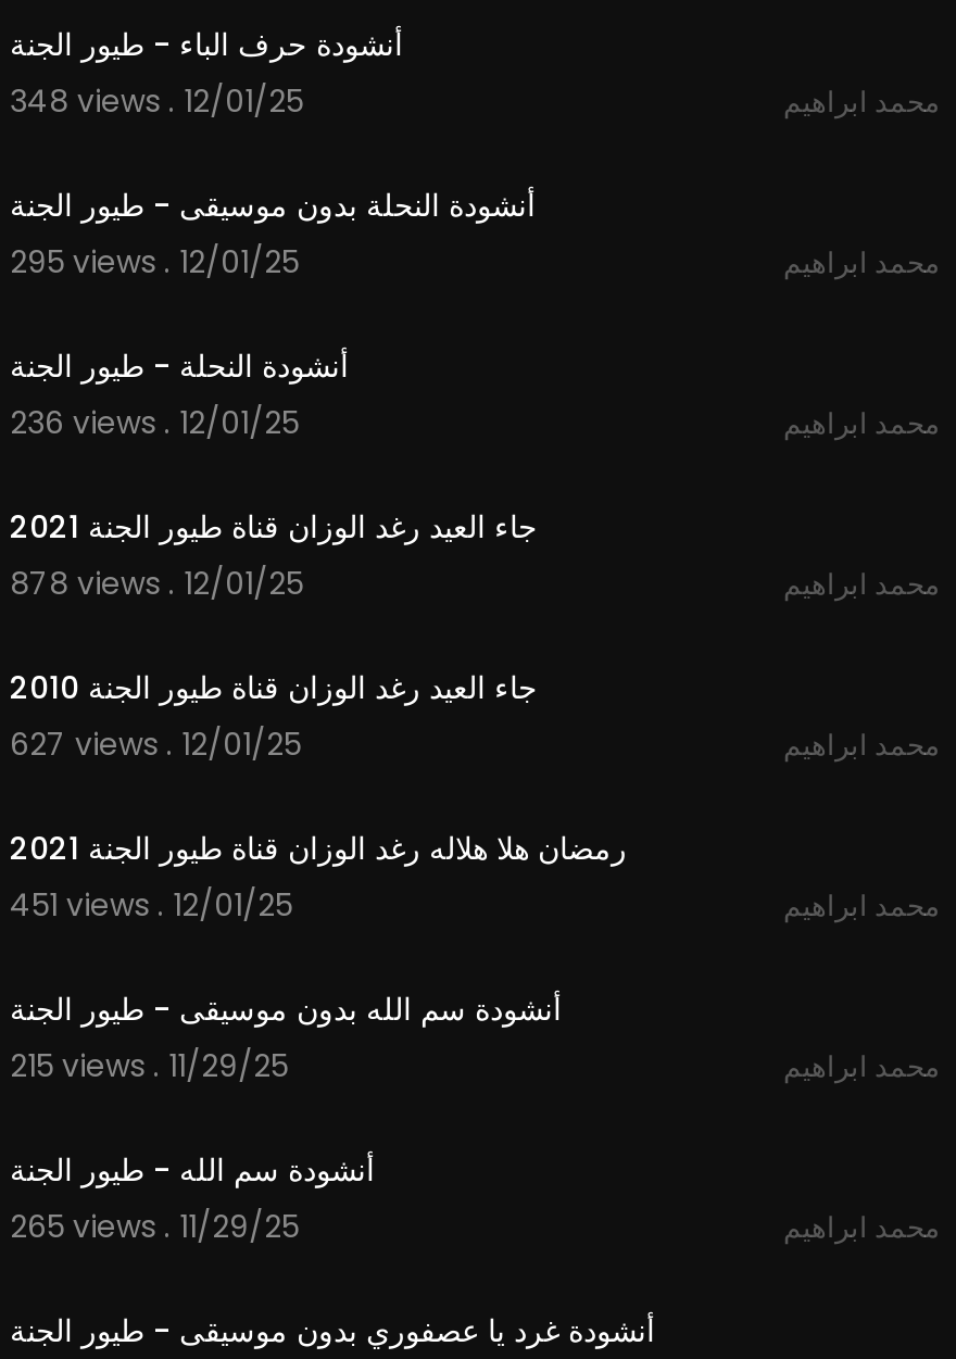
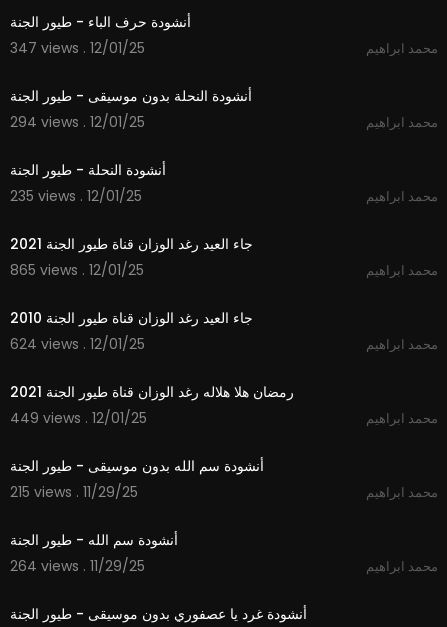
- 348 views . 12/01/25
+ 347 views . 12/01/25

- 295 views . 12/01/25
+ 294 views . 12/01/25

- 236 views . 12/01/25
+ 235 views . 12/01/25

- 878 views . 12/01/25
+ 865 views . 12/01/25

- 627 views . 12/01/25
+ 624 views . 12/01/25

- 451 views . 12/01/25
+ 449 views . 12/01/25

- 265 views . 11/29/25
+ 264 views . 11/29/25
